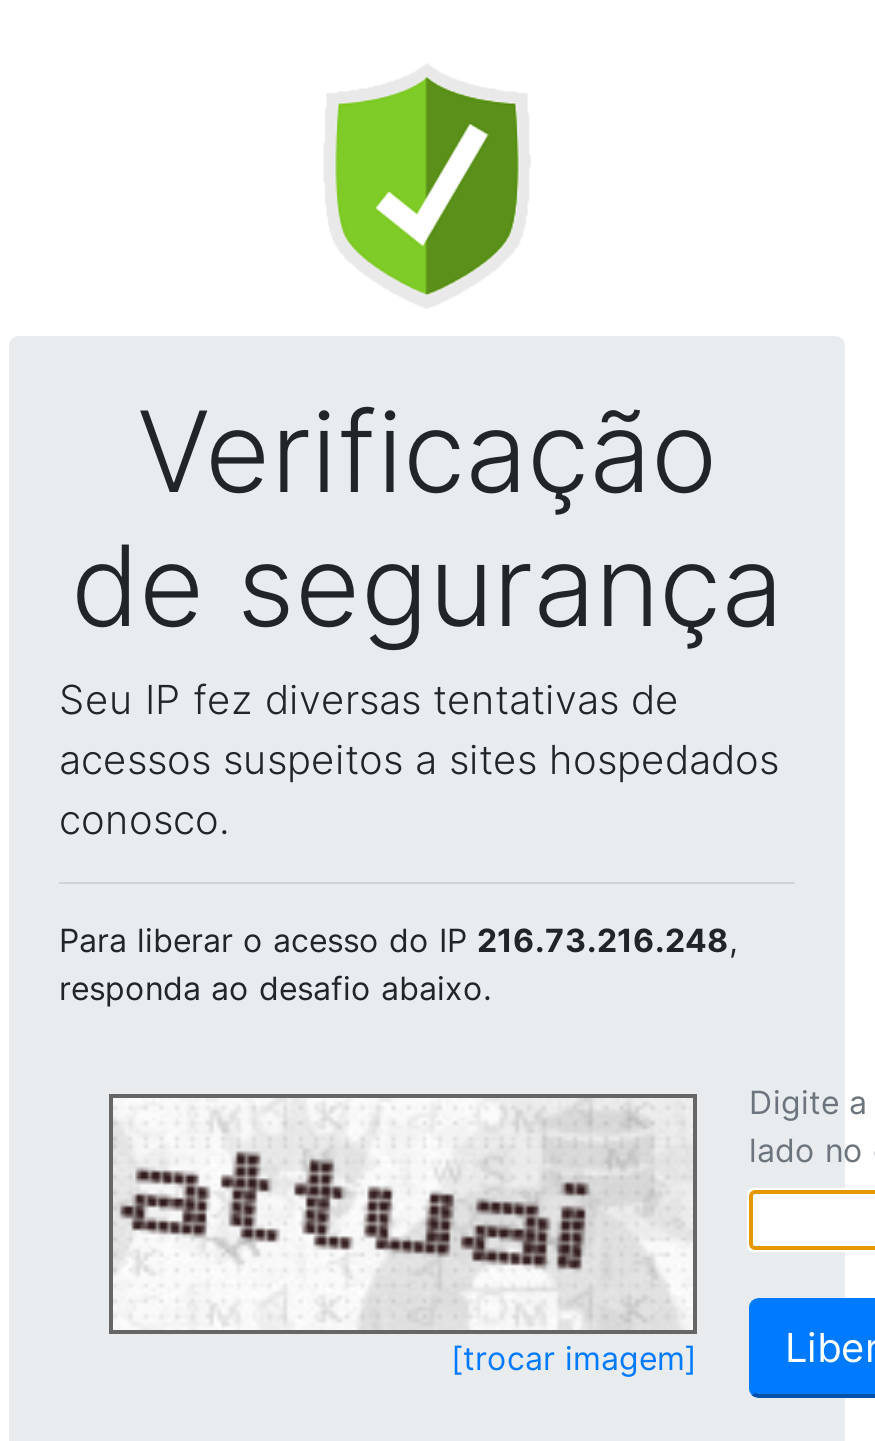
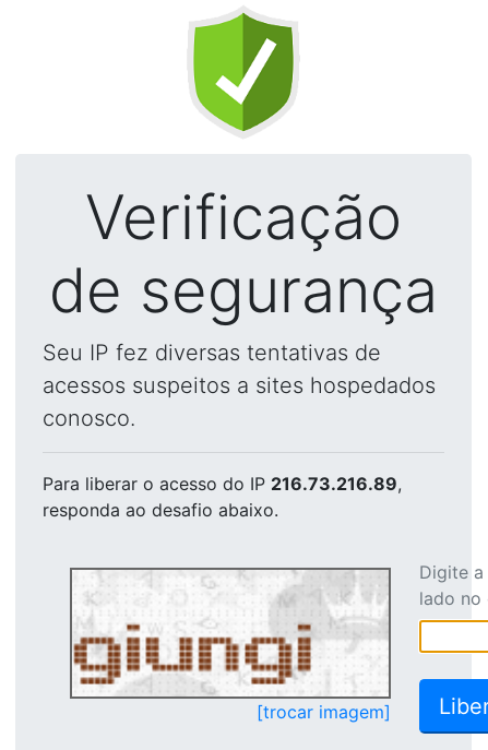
- Para liberar o acesso do IP 216.73.216.248,
+ Para liberar o acesso do IP 216.73.216.89,

- [image]
+ [image]
